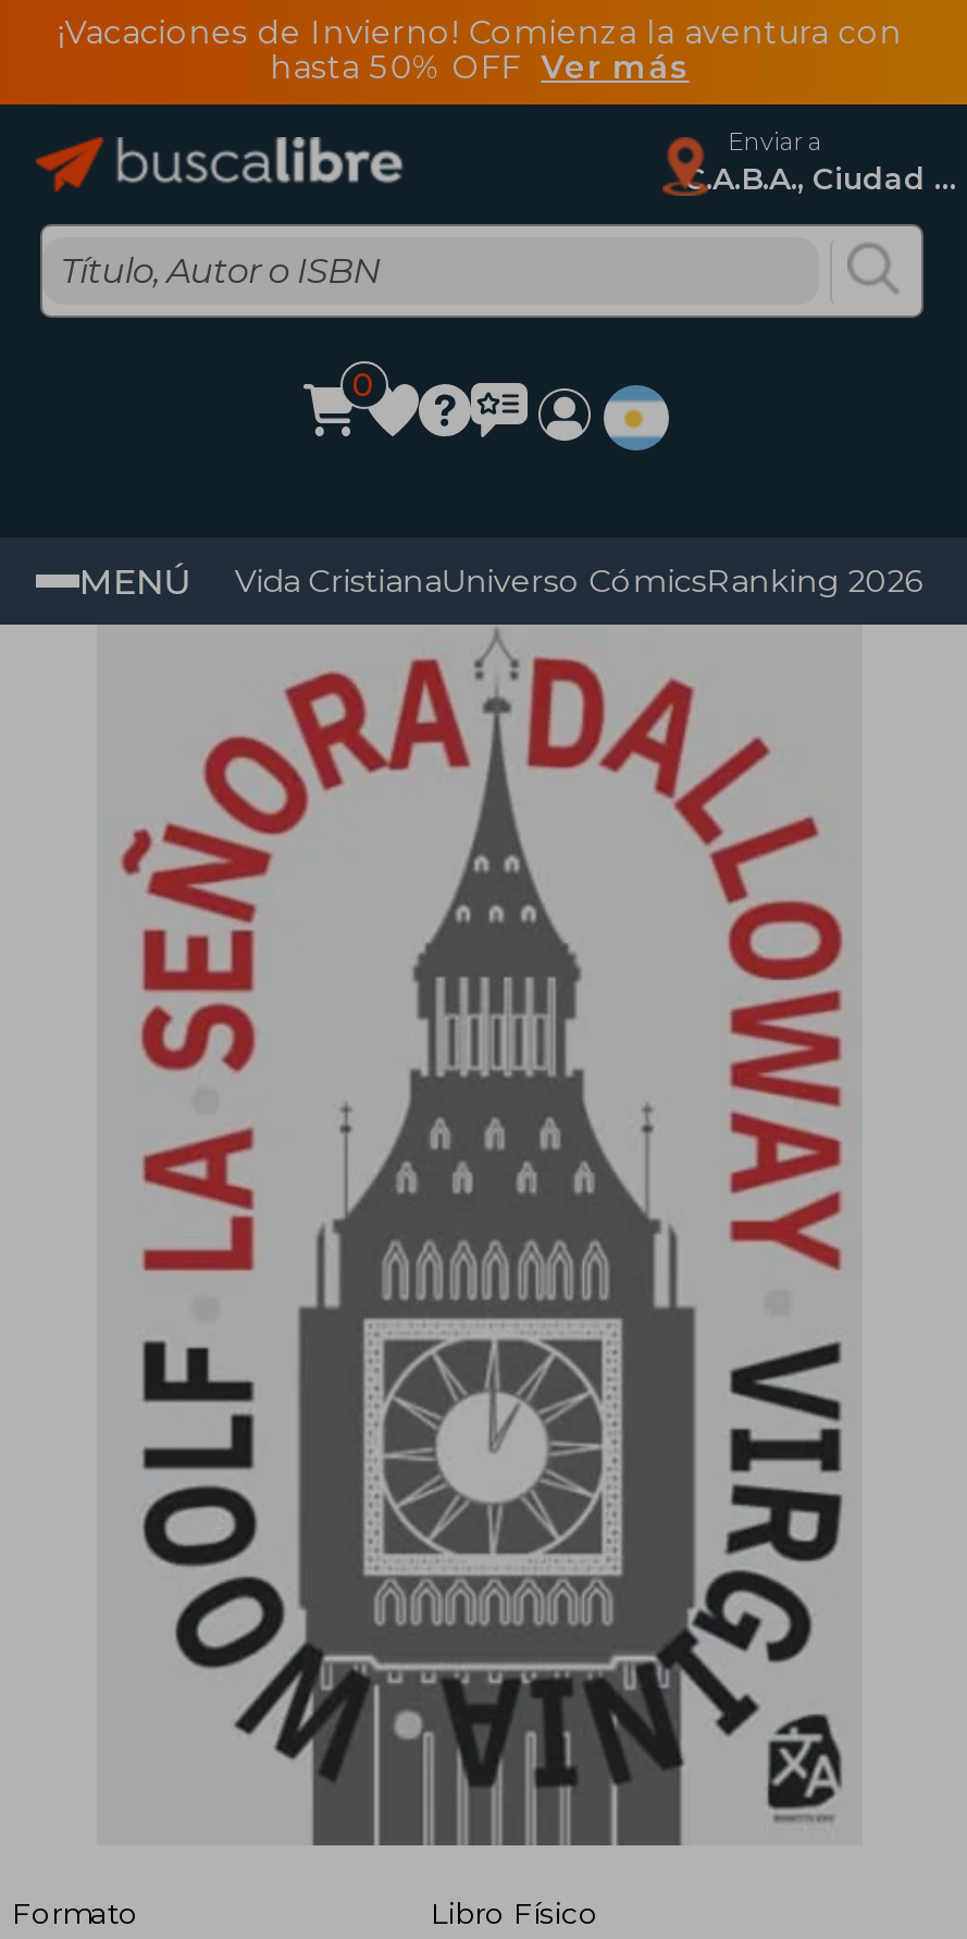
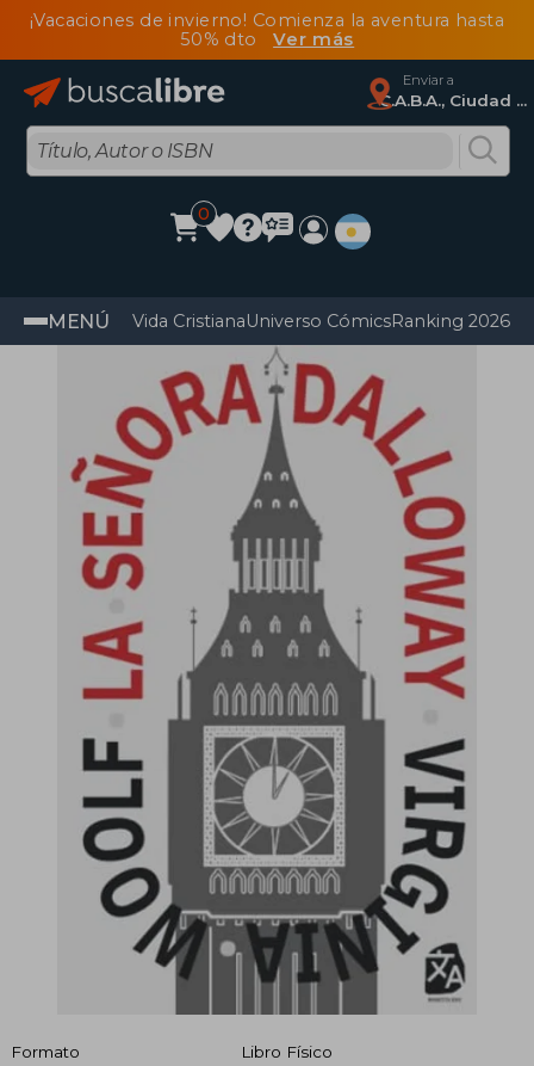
- ¡Vacaciones de Invierno! Comienza la aventura con
- hasta 50% OFF Ver más
+ ¡Vacaciones de invierno! Comienza la aventura hasta
+ 50% dto Ver más
